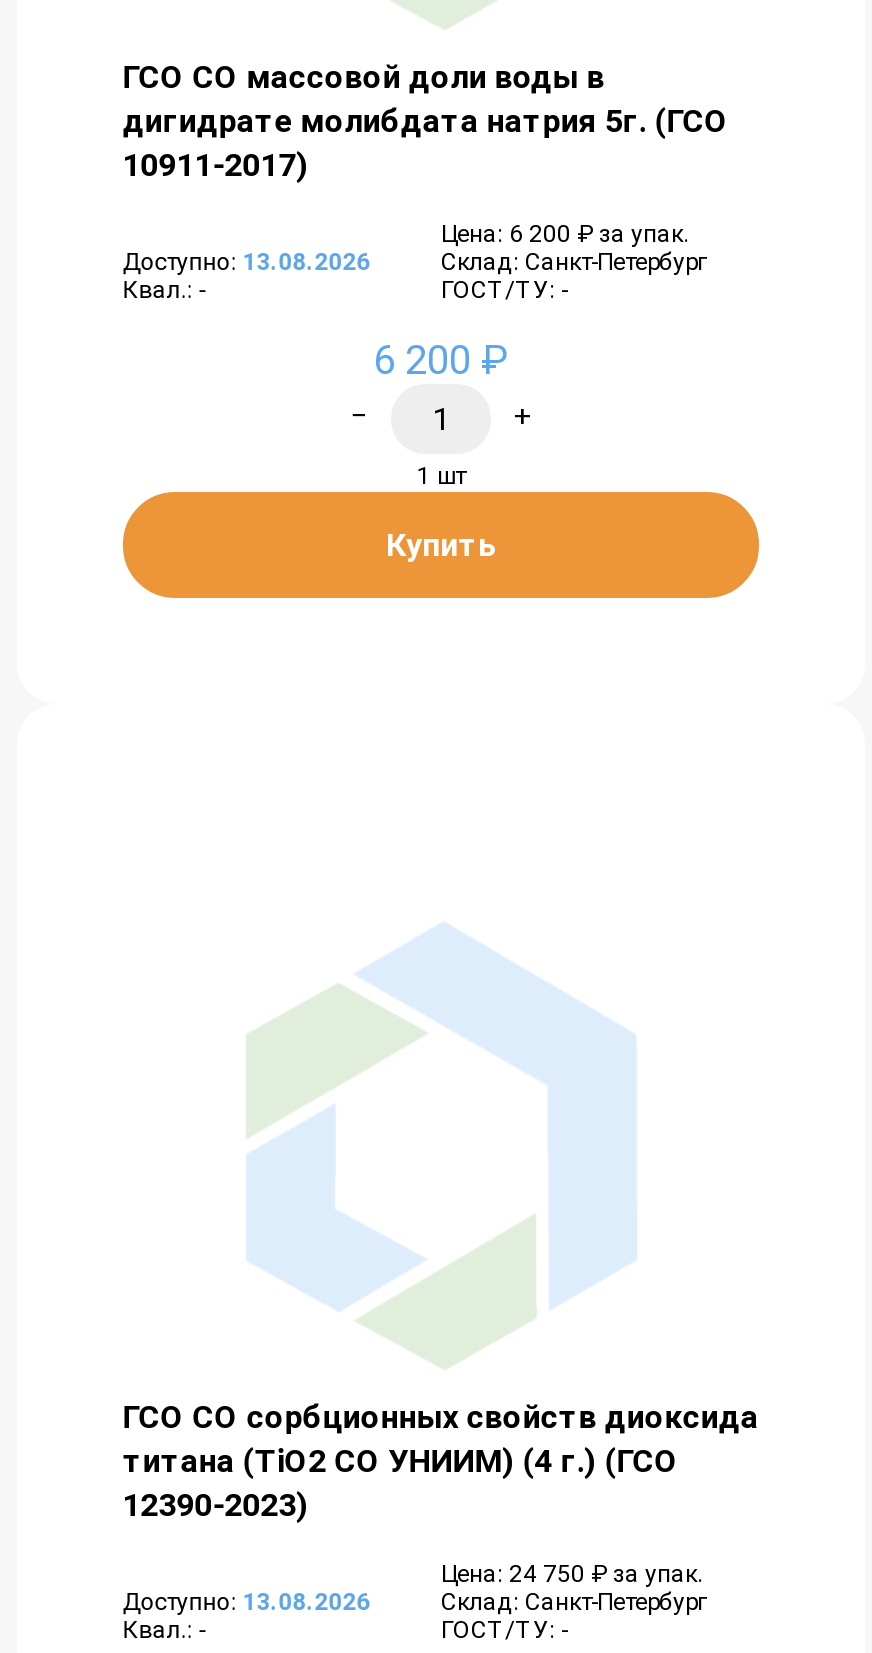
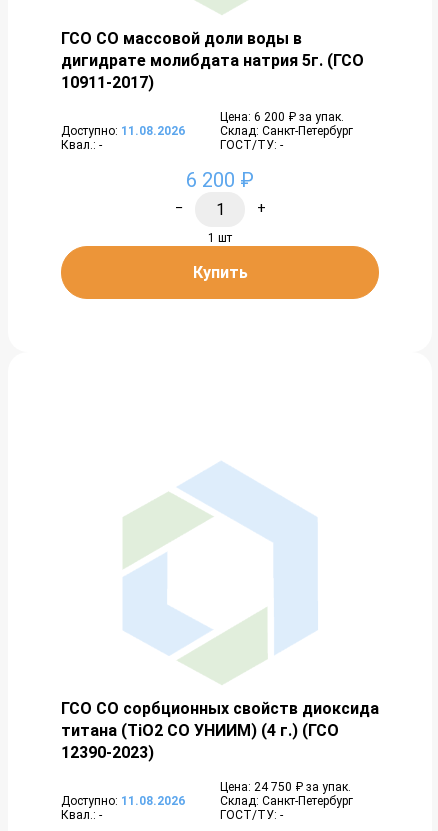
- Доступно: 13.08.2026
+ Доступно: 11.08.2026

- Доступно: 13.08.2026
+ Доступно: 11.08.2026
